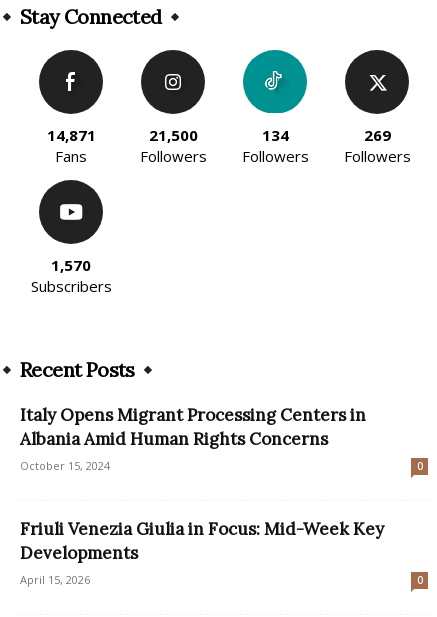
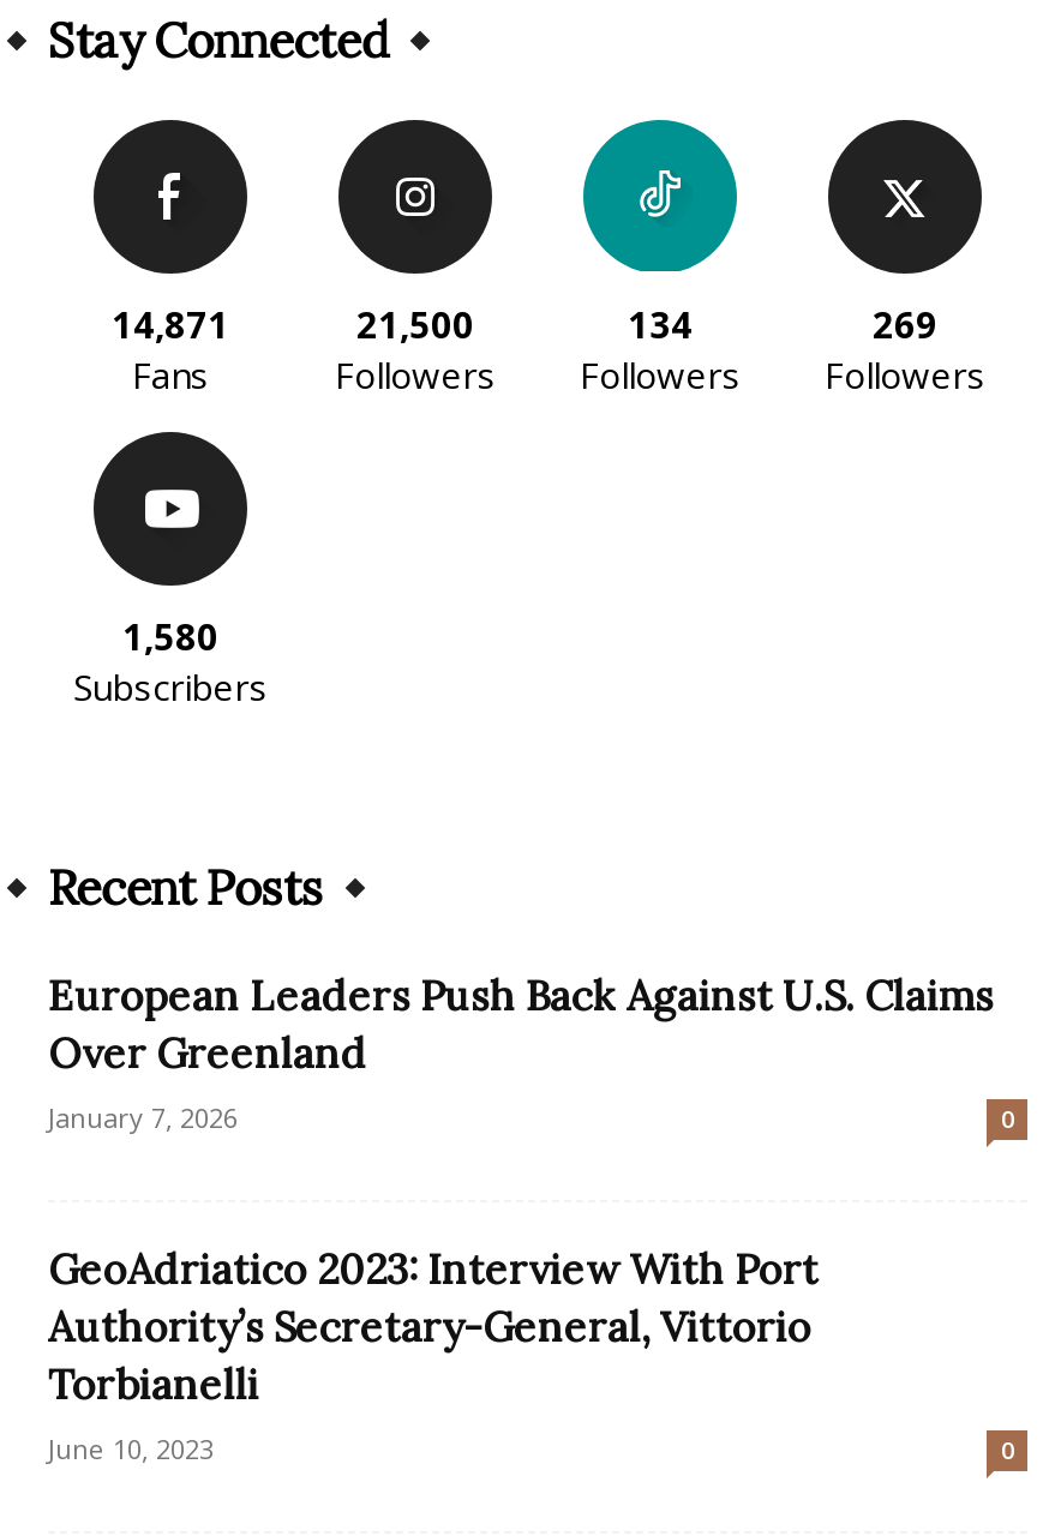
- 1,570
+ 1,580

- Italy Opens Migrant Processing Centers in
- Albania Amid Human Rights Concerns
- October 15, 2024
+ European Leaders Push Back Against U.S. Claims
+ Over Greenland
+ January 7, 2026

- Friuli Venezia Giulia in Focus: Mid-Week Key
- Developments
- April 15, 2026
+ GeoAdriatico 2023: Interview With Port
+ Authority’s Secretary-General, Vittorio
+ Torbianelli
+ June 10, 2023
